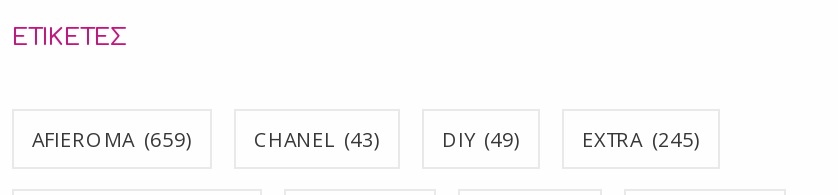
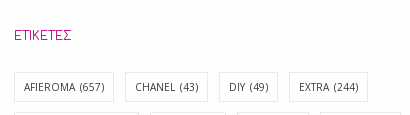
- AFIEROMA (659)
+ AFIEROMA (657)

- EXTRA (245)
+ EXTRA (244)
